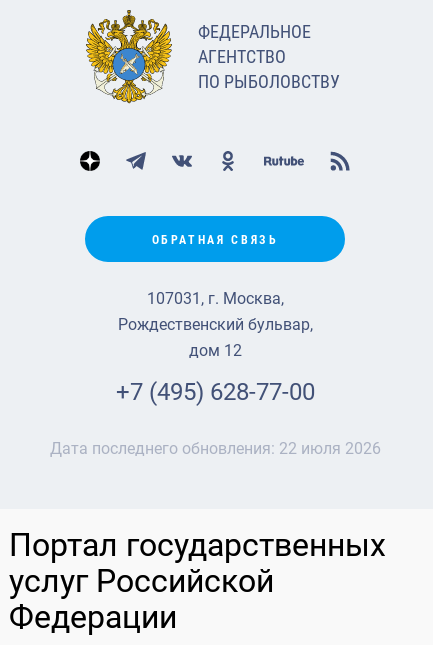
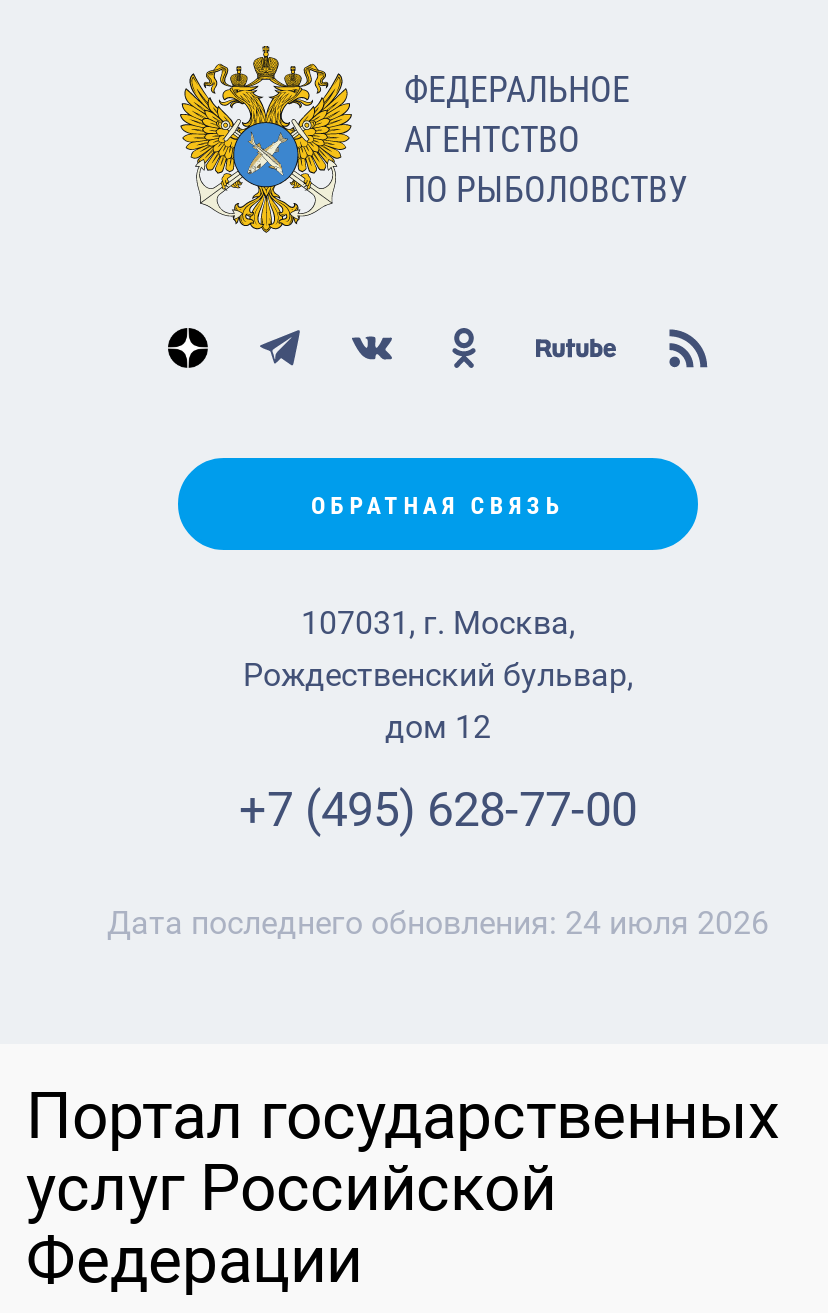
- Дата последнего обновления: 22 июля 2026
+ Дата последнего обновления: 24 июля 2026
